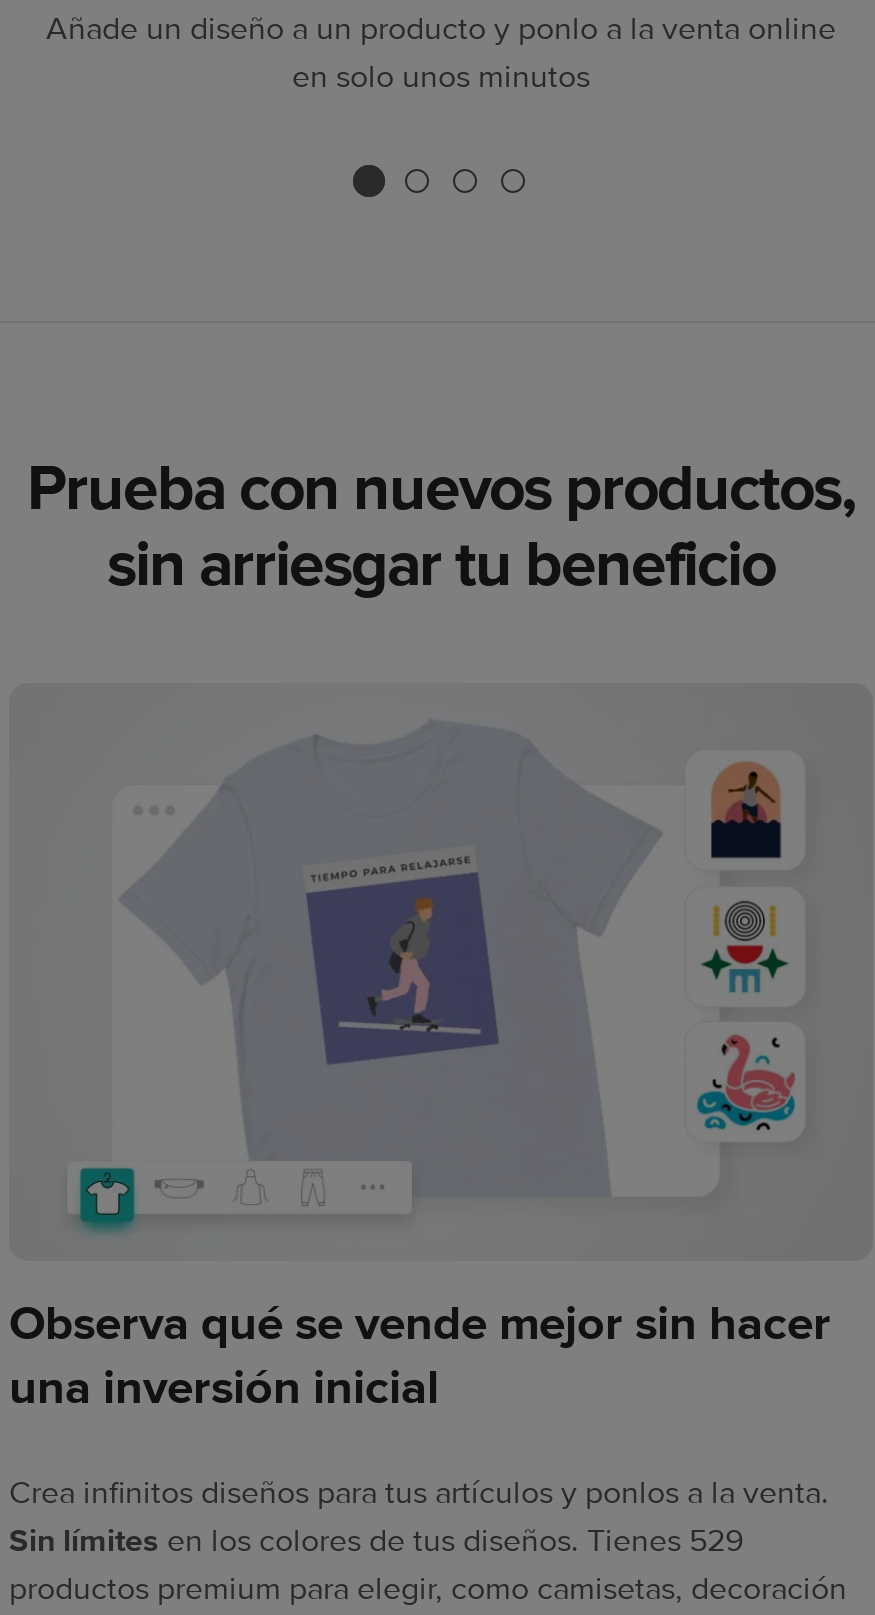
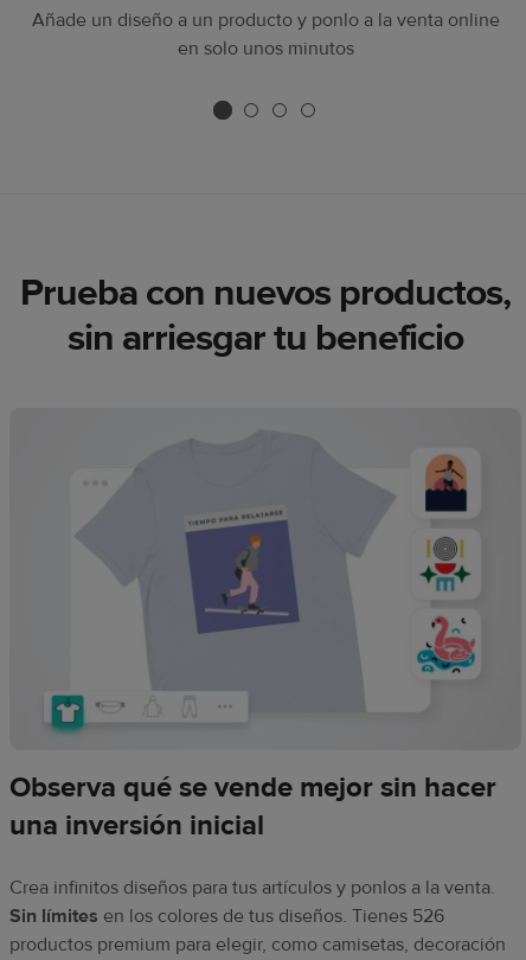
- Sin límites en los colores de tus diseños. Tienes 529
+ Sin límites en los colores de tus diseños. Tienes 526
